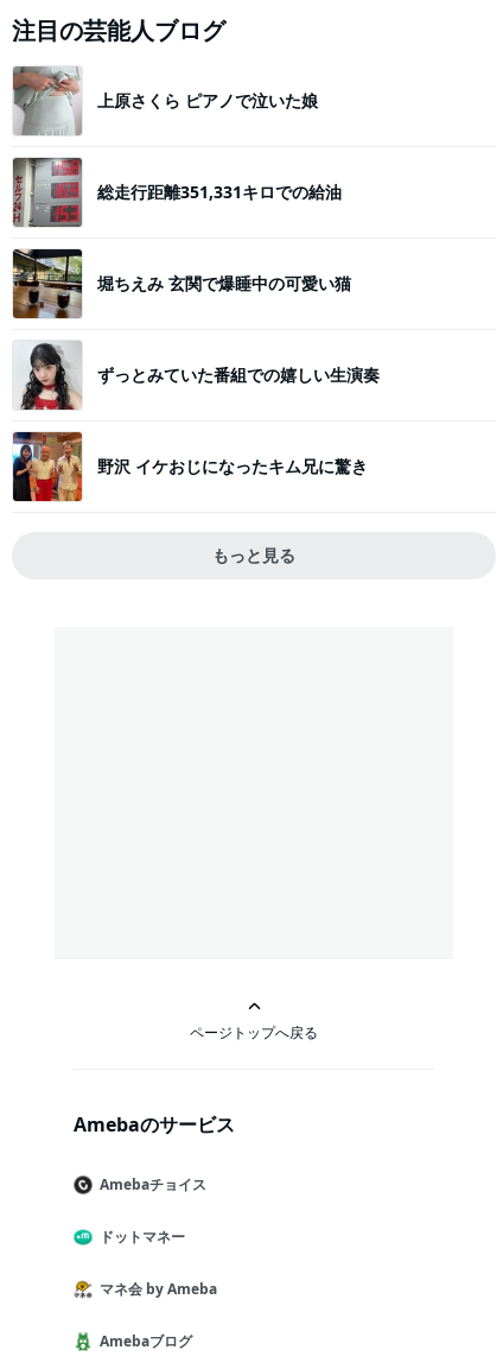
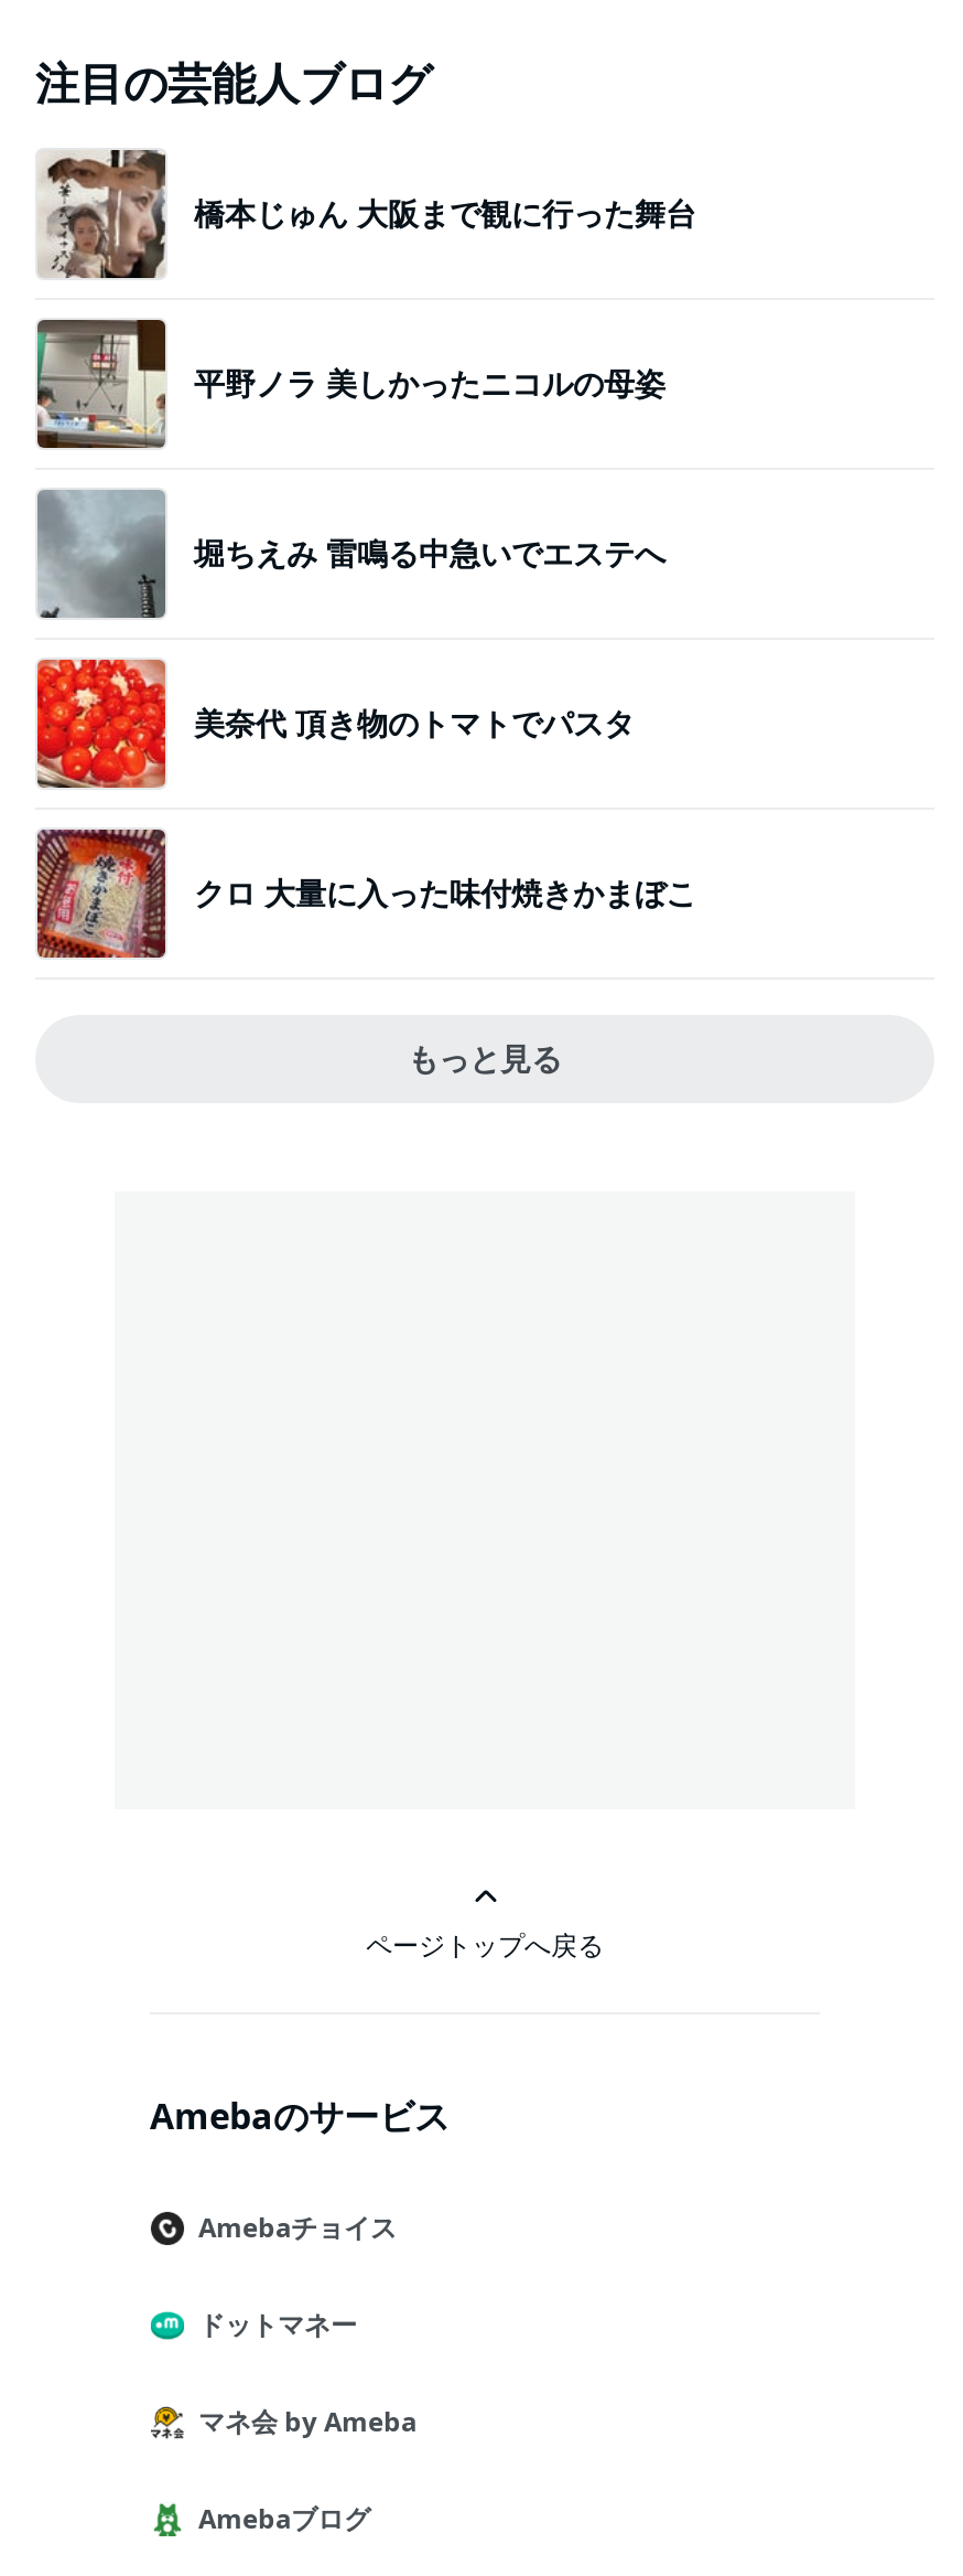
- [image]
- 上原さくら ピアノで泣いた娘
+ [image]
+ 橋本じゅん 大阪まで観に行った舞台

- [image]
- 総走行距離351,331キロでの給油
+ [image]
+ 平野ノラ 美しかったニコルの母姿

- [image]
- 堀ちえみ 玄関で爆睡中の可愛い猫
+ [image]
+ 堀ちえみ 雷鳴る中急いでエステへ

- [image]
- ずっとみていた番組での嬉しい生演奏
+ [image]
+ 美奈代 頂き物のトマトでパスタ

- [image]
- 野沢 イケおじになったキム兄に驚き
+ [image]
+ クロ 大量に入った味付焼きかまぼこ
